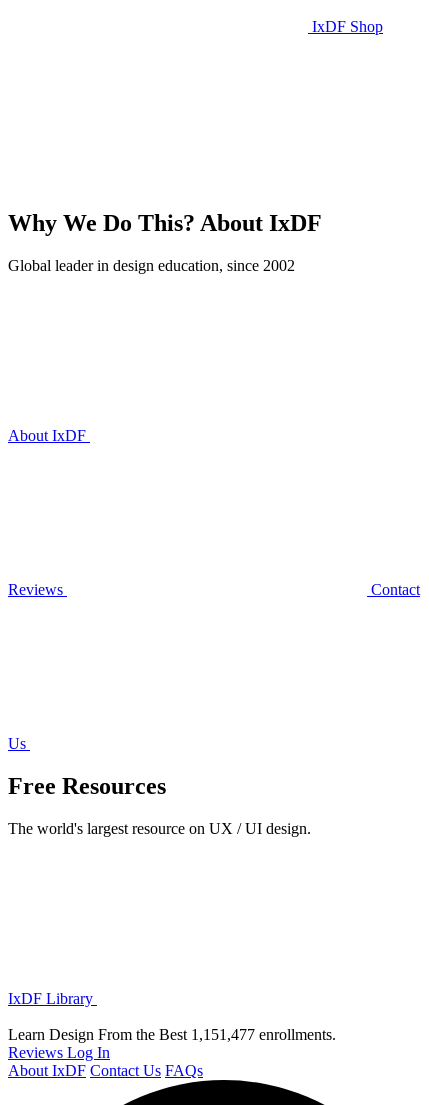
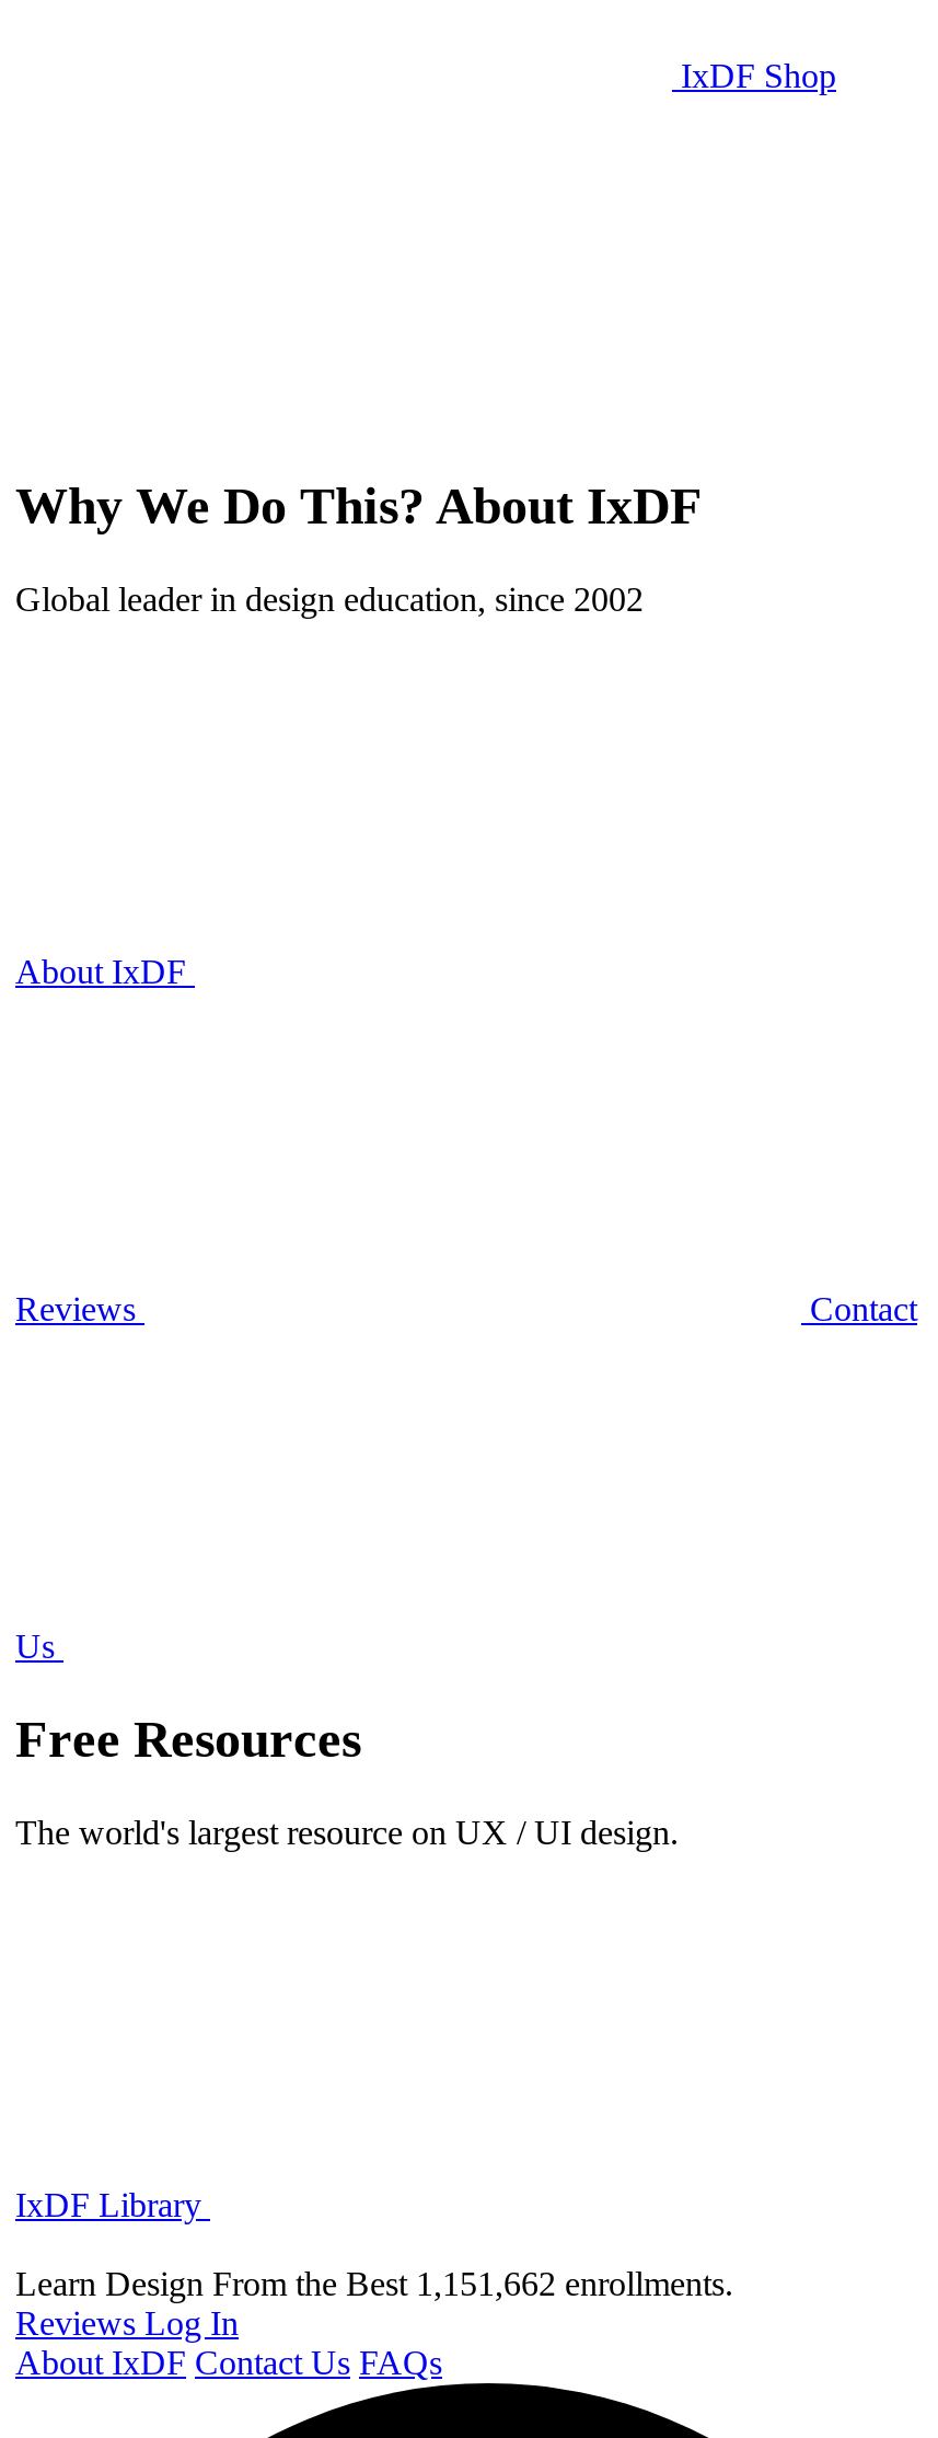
- Learn Design From the Best 1,151,477 enrollments.
+ Learn Design From the Best 1,151,662 enrollments.
